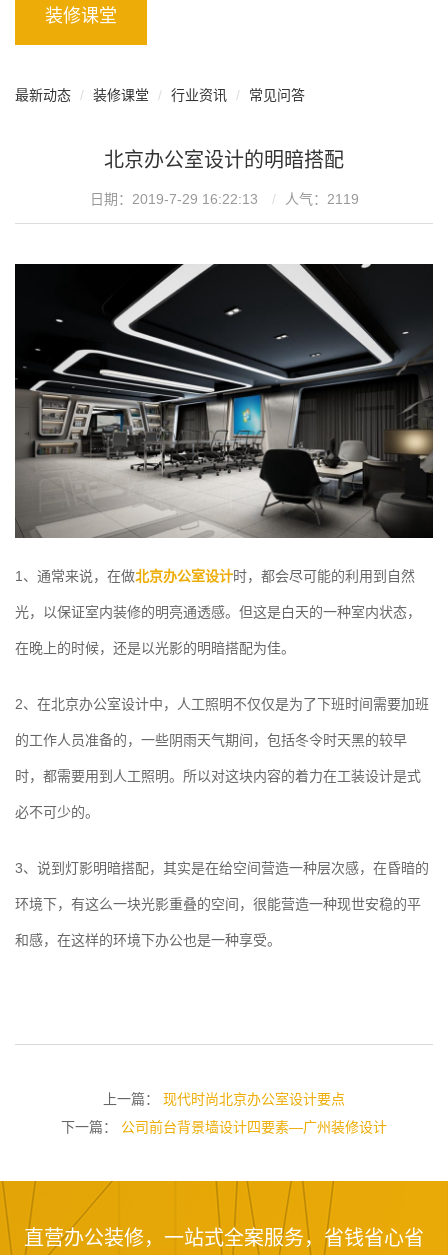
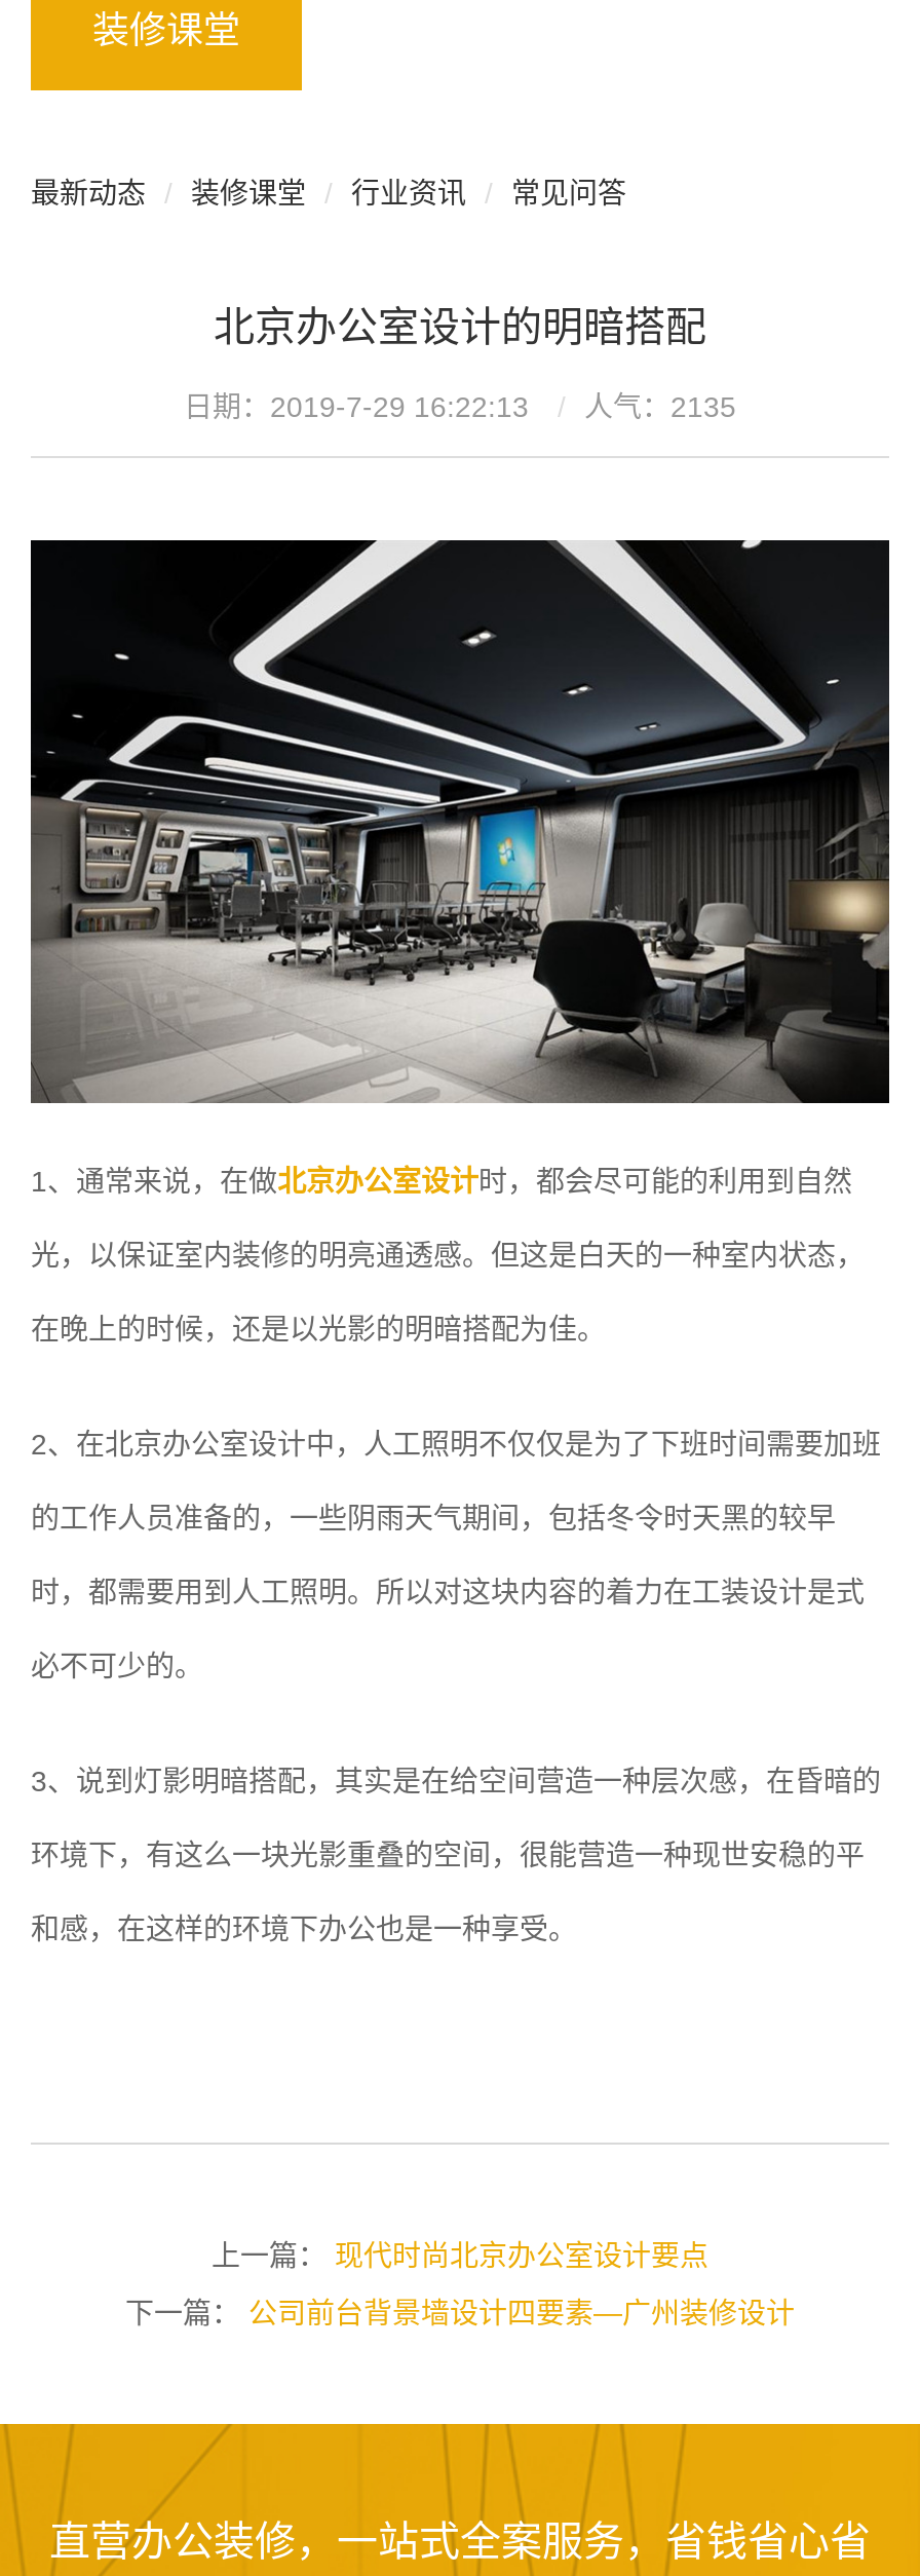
- 日期：2019-7-29 16:22:13 人气：2119
+ 日期：2019-7-29 16:22:13 人气：2135
